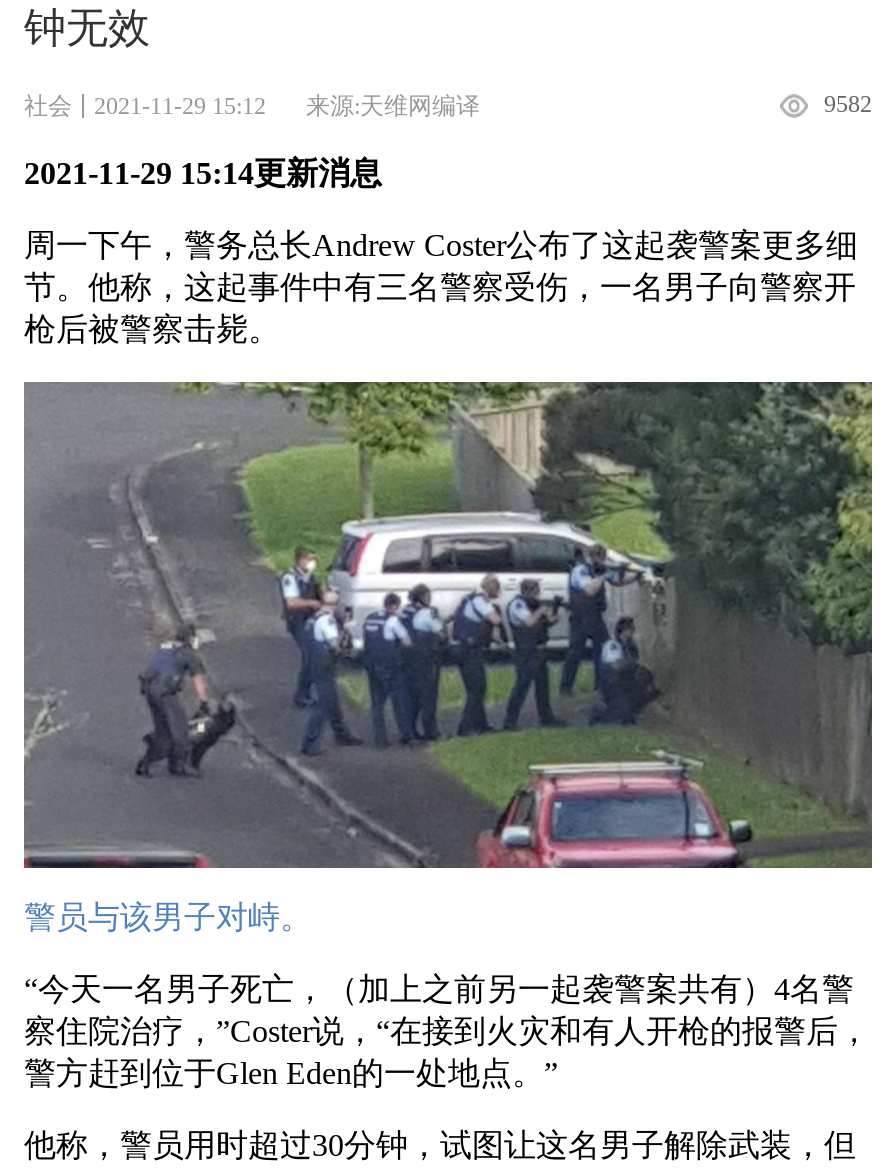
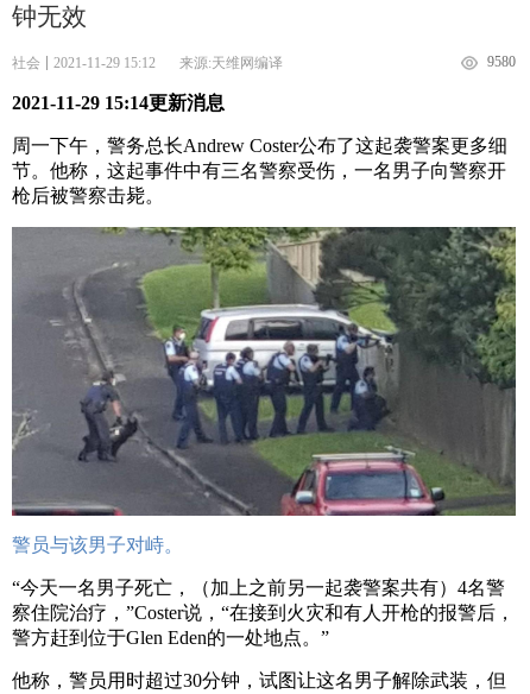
- 9582
+ 9580
